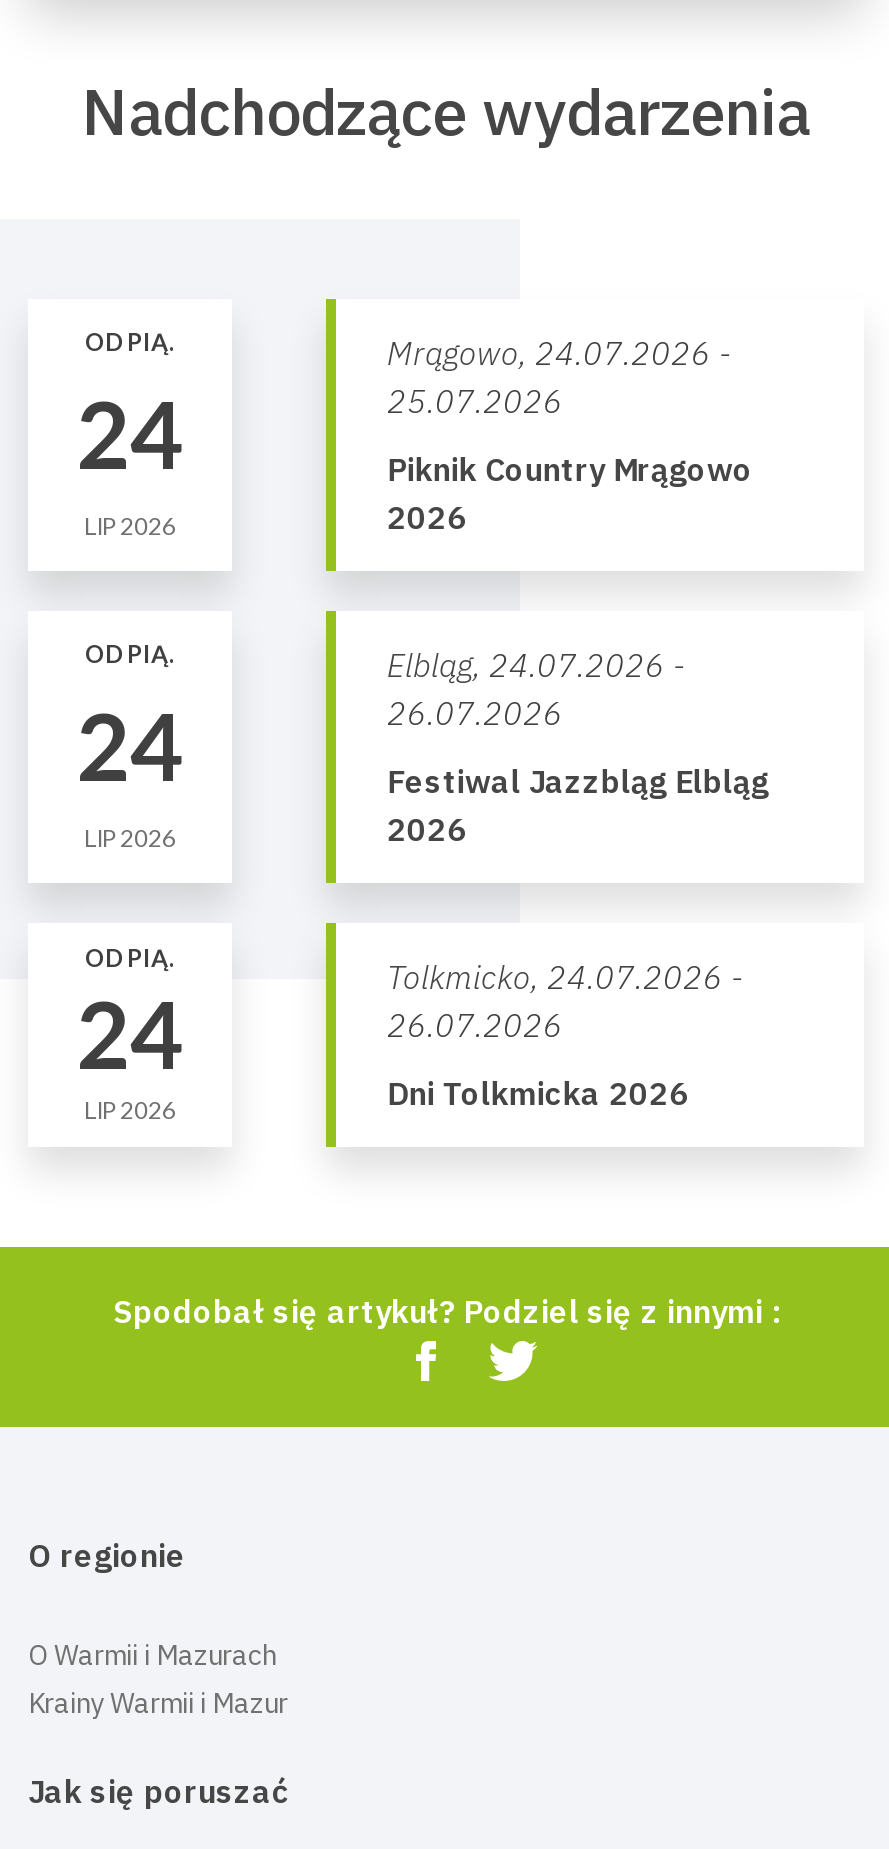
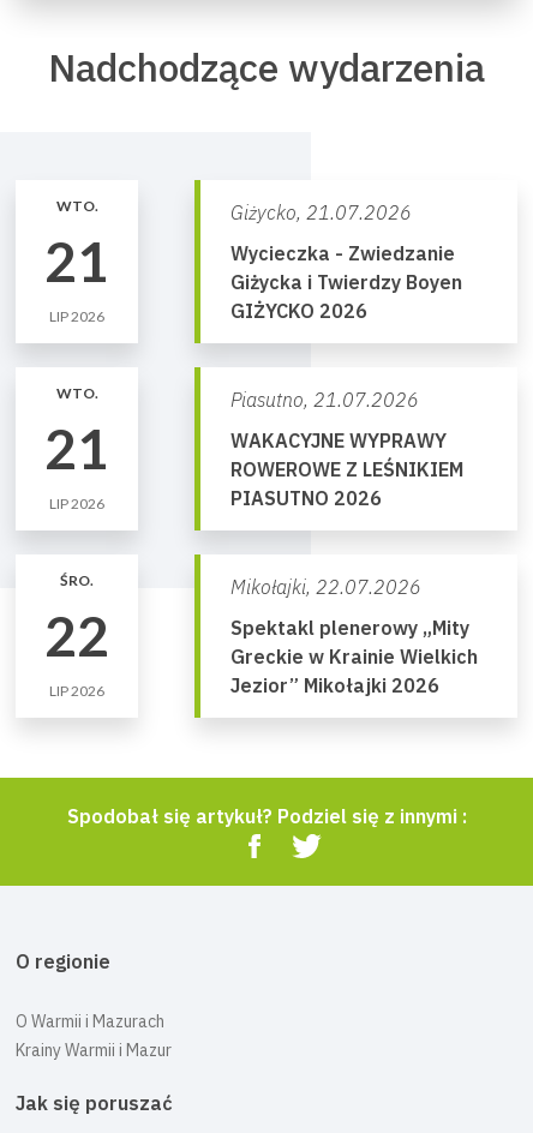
- OD PIĄ.
- 24
+ WTO.
+ 21

- Mrągowo, 24.07.2026 -
- 25.07.2026
+ Giżycko, 21.07.2026

- Piknik Country Mrągowo
- 2026
+ Wycieczka - Zwiedzanie
+ Giżycka i Twierdzy Boyen
+ GIŻYCKO 2026

- OD PIĄ.
- 24
+ WTO.
+ 21

- Elbląg, 24.07.2026 -
- 26.07.2026
+ Piasutno, 21.07.2026

- Festiwal Jazzbląg Elbląg
- 2026
+ WAKACYJNE WYPRAWY
+ ROWEROWE Z LEŚNIKIEM
+ PIASUTNO 2026

- OD PIĄ.
- 24
+ ŚRO.
+ 22

- Tolkmicko, 24.07.2026 -
- 26.07.2026
+ Mikołajki, 22.07.2026

- Dni Tolkmicka 2026
+ Spektakl plenerowy „Mity
+ Greckie w Krainie Wielkich
+ Jezior” Mikołajki 2026
